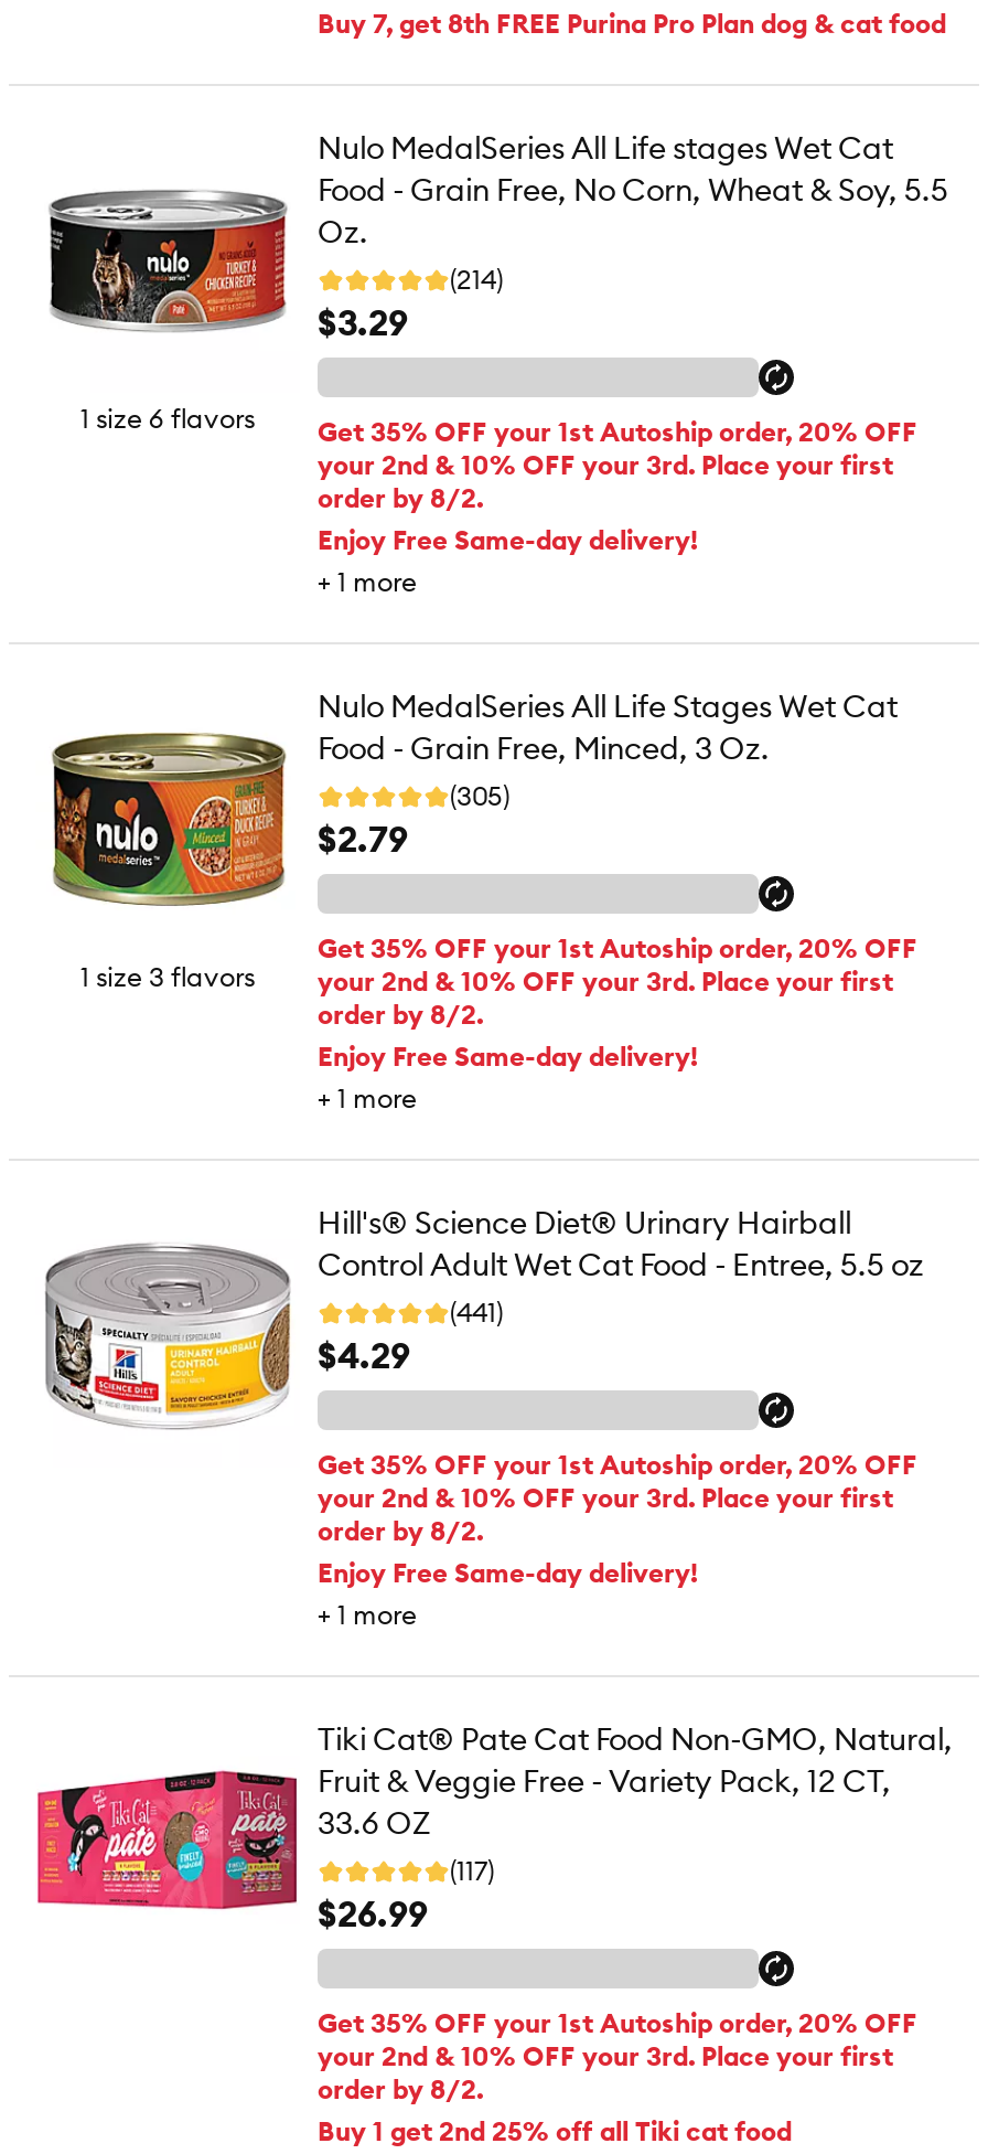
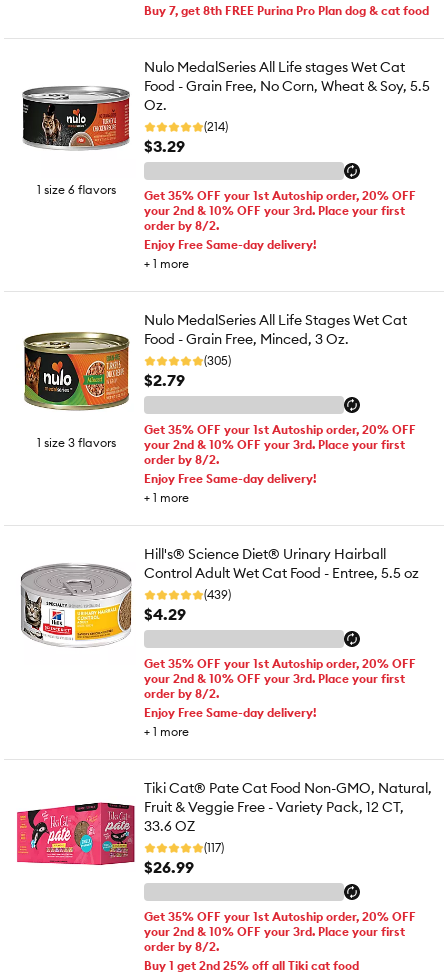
- (441)
+ (439)
